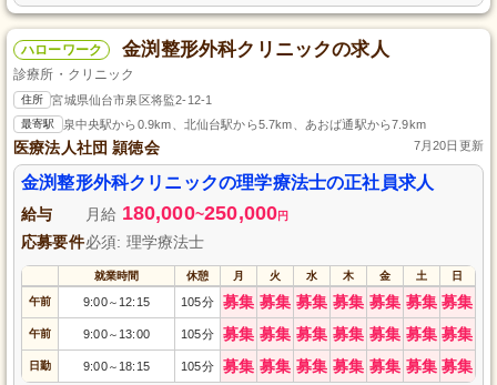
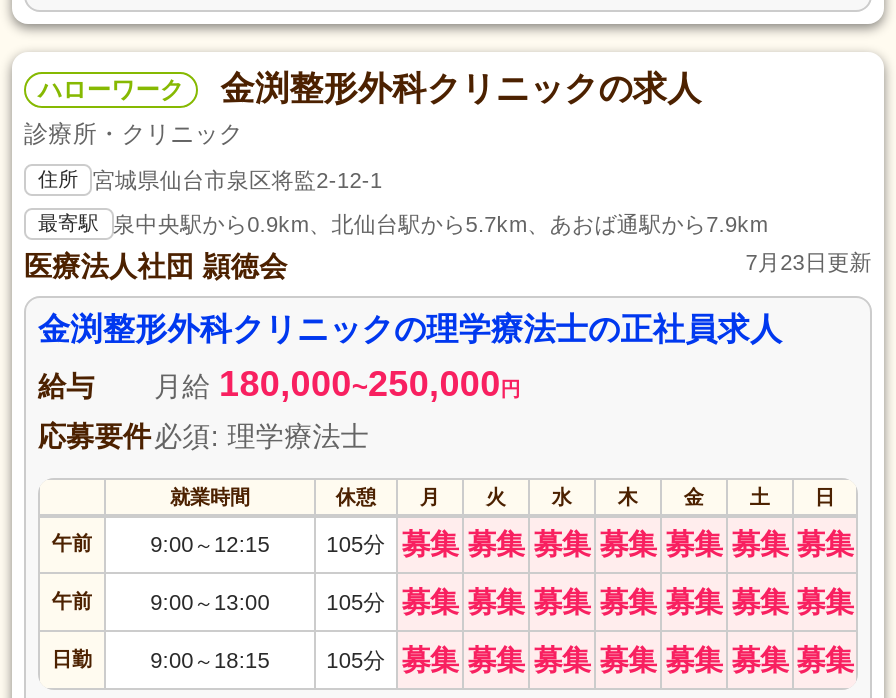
- 7月20日更新
+ 7月23日更新
